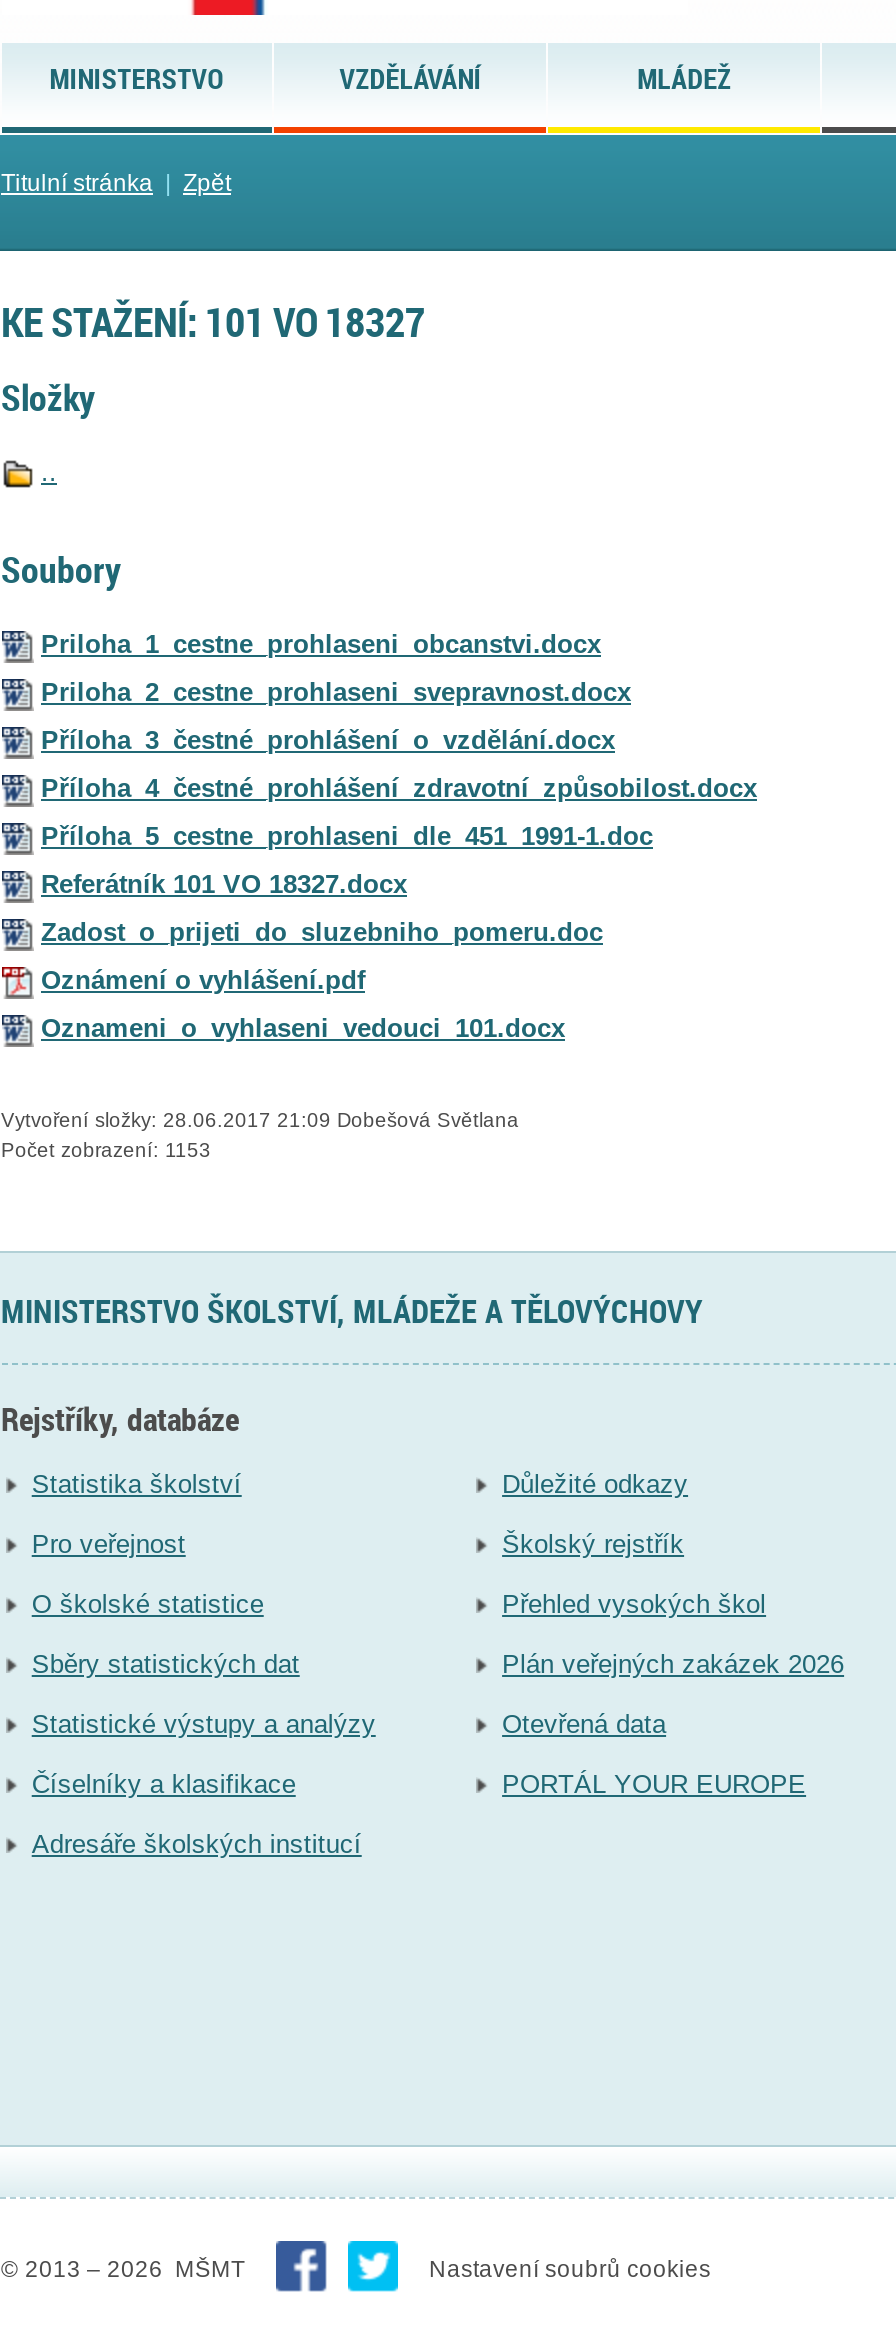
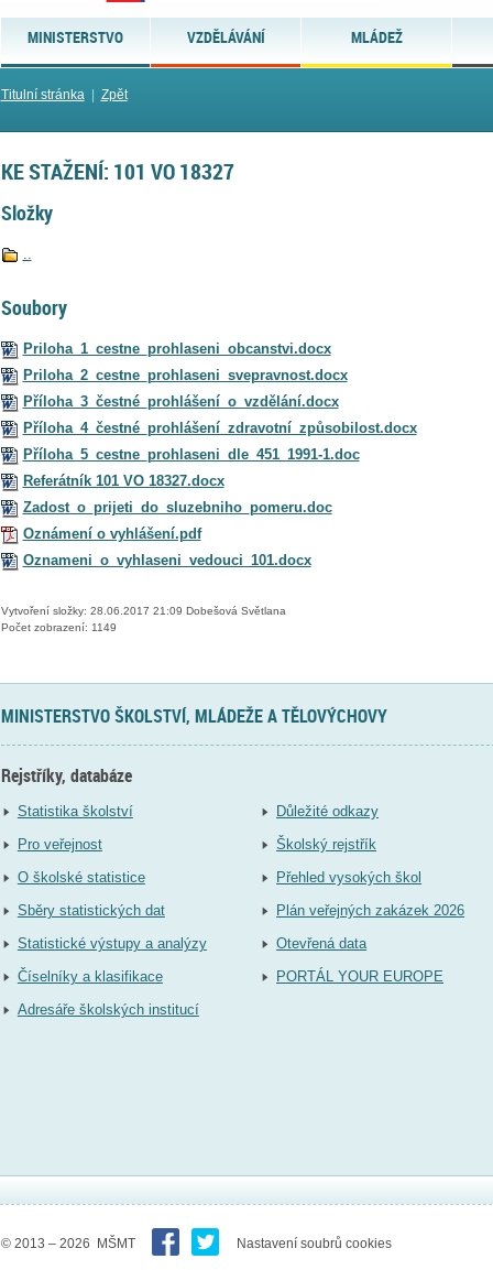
- Počet zobrazení: 1153
+ Počet zobrazení: 1149
